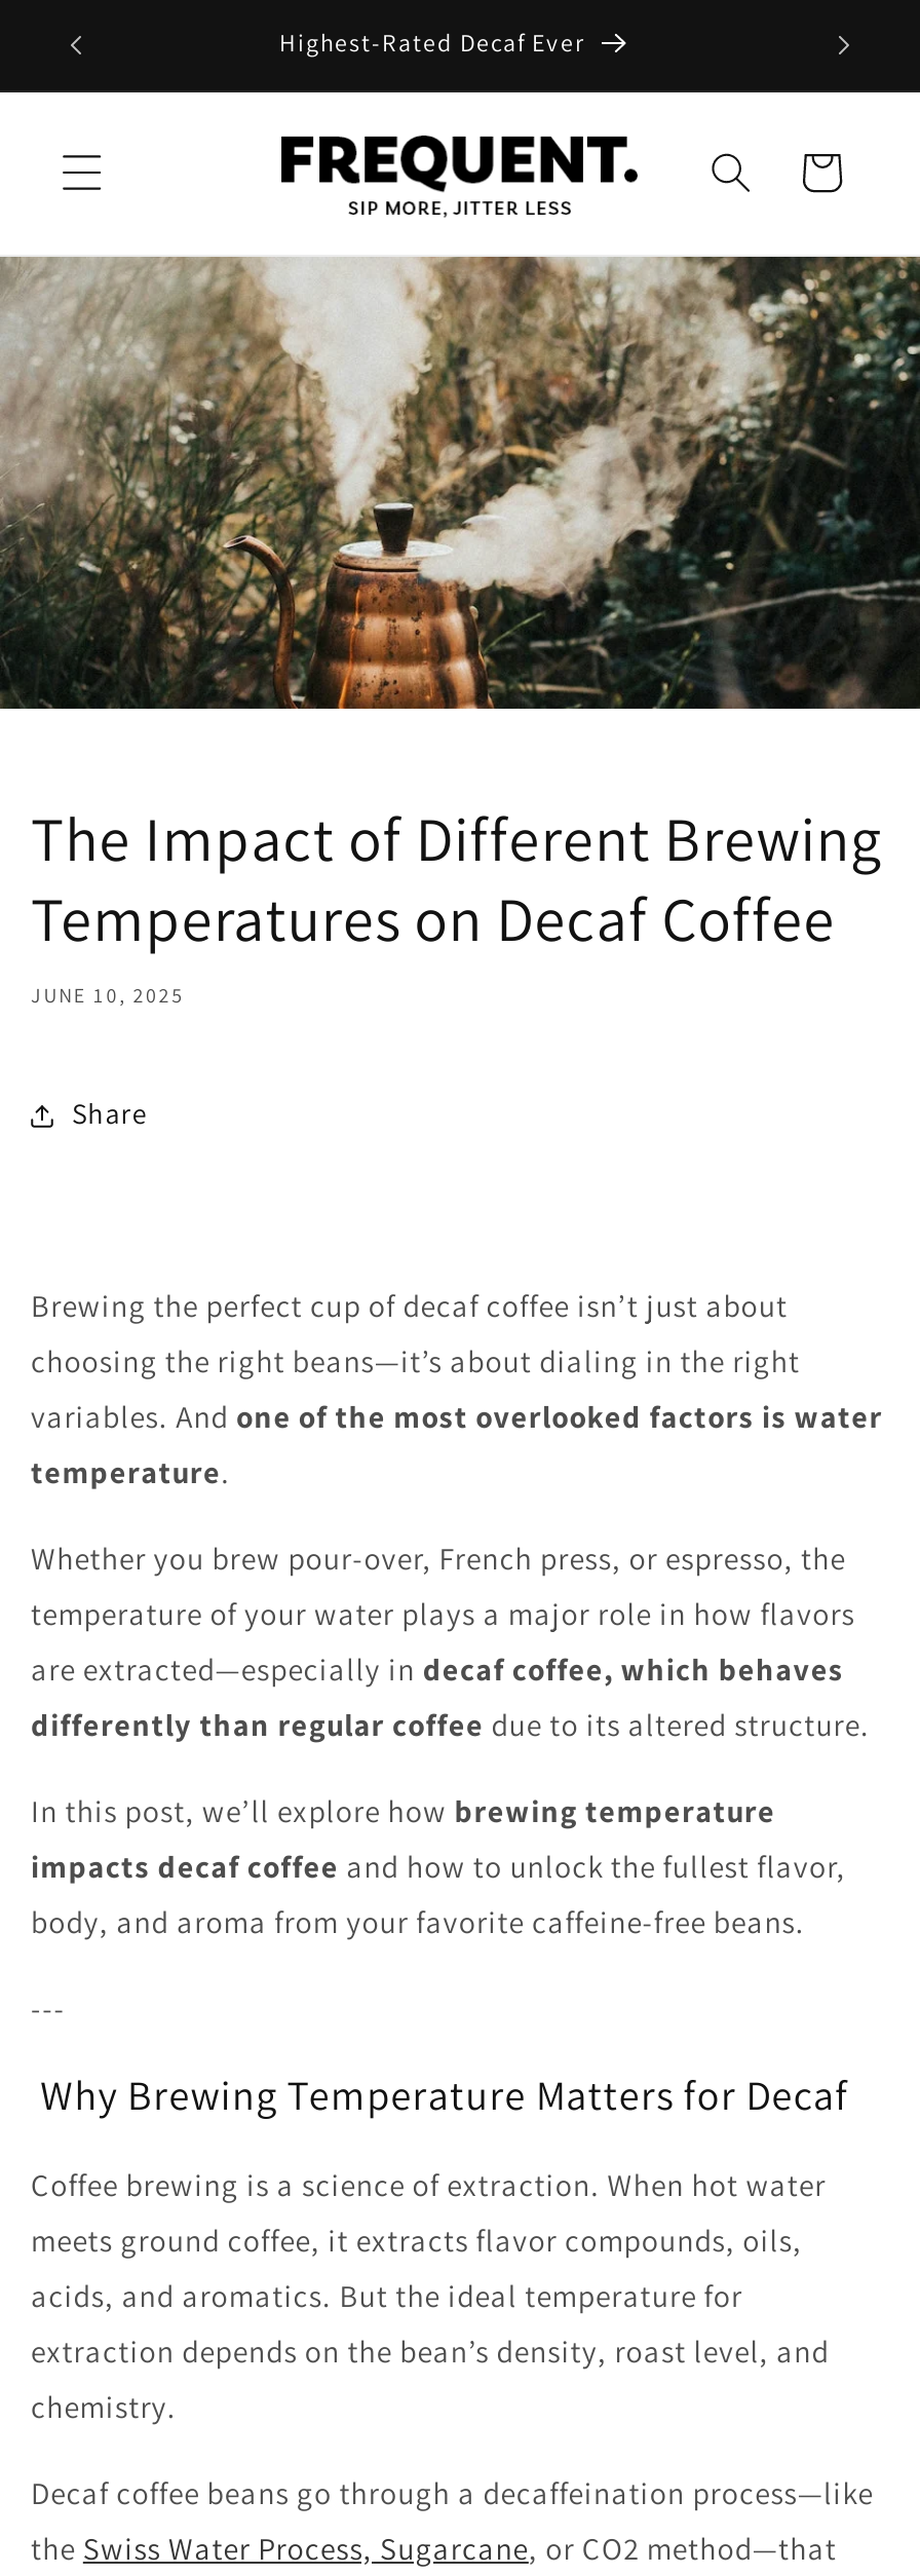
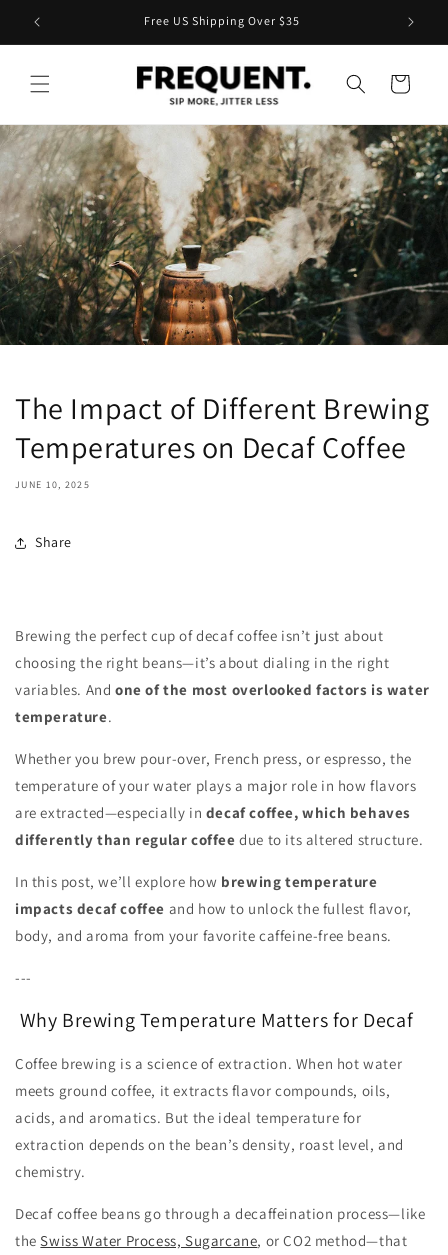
- Highest-Rated Decaf Ever
+ Free US Shipping Over $35
